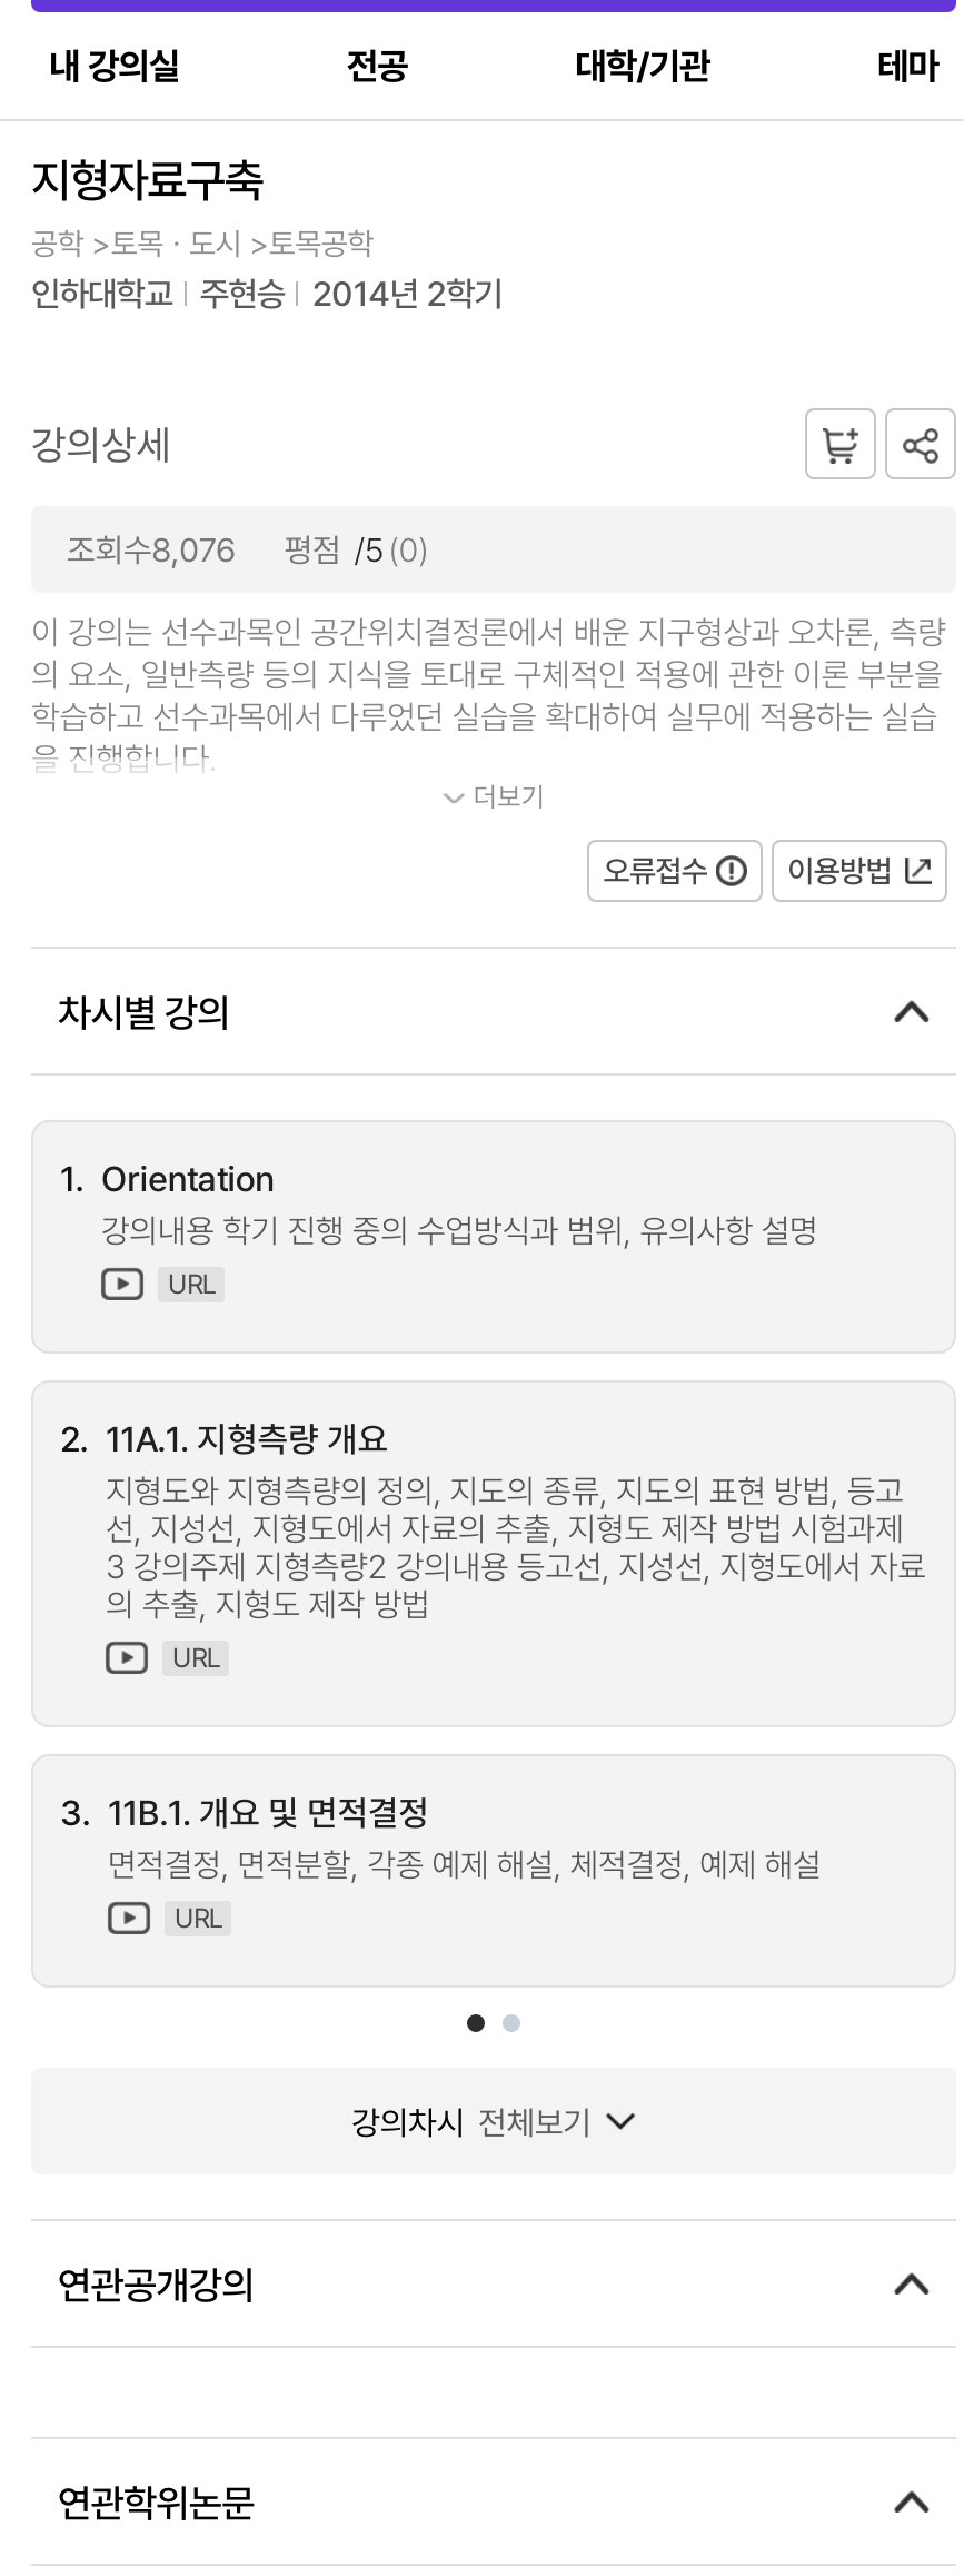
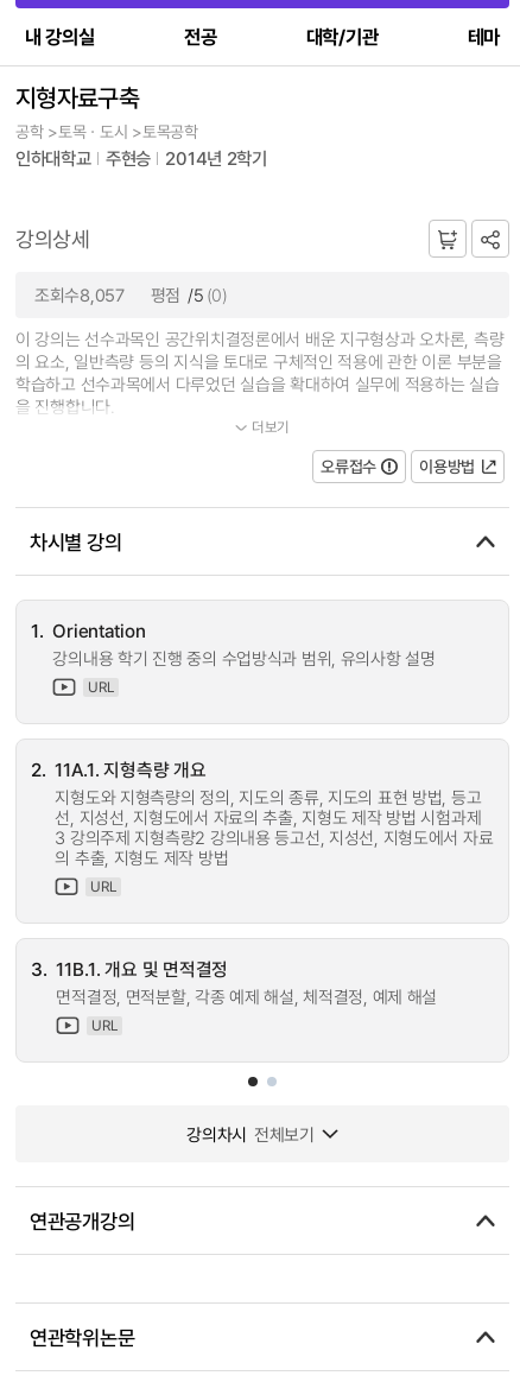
- 조회수8,076 평점 /5 (0)
+ 조회수8,057 평점 /5 (0)
